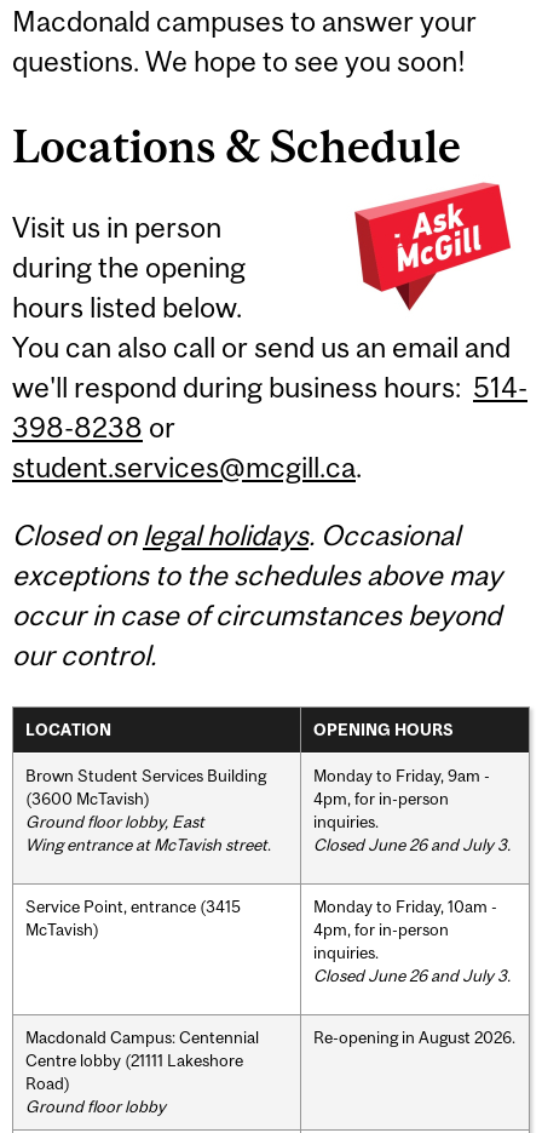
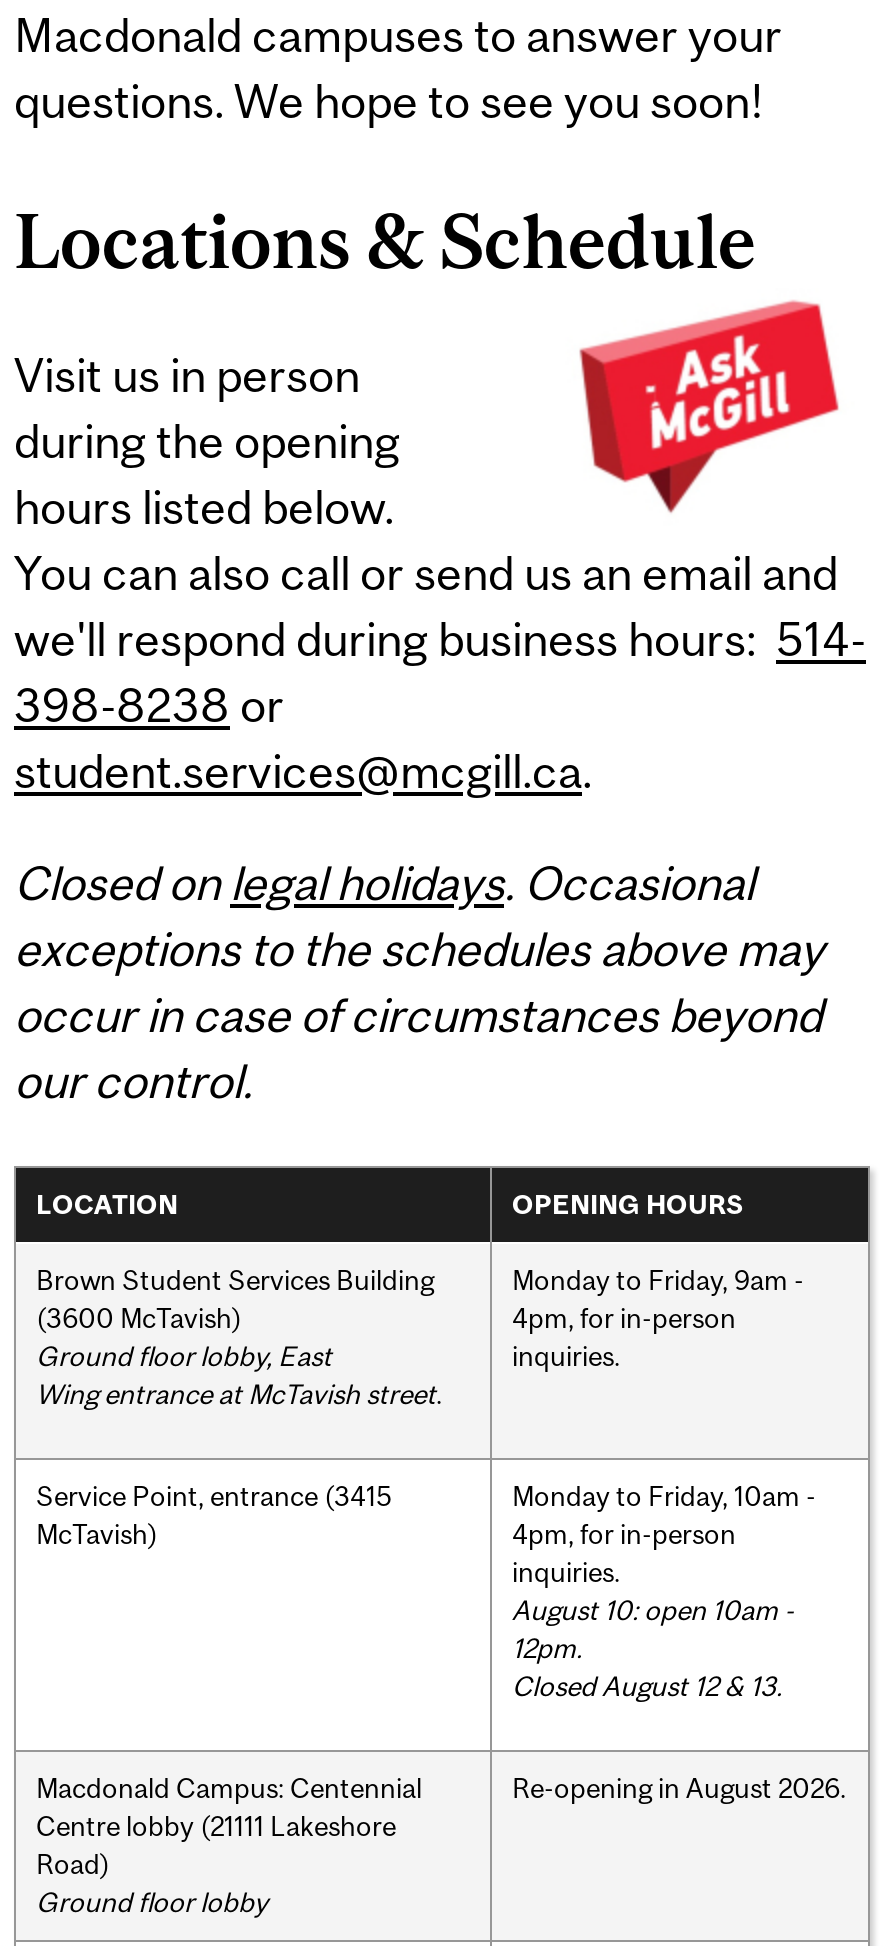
- Closed June 26 and July 3.

- Closed June 26 and July 3.
+ August 10: open 10am -
+ 12pm.
+ Closed August 12 & 13.
